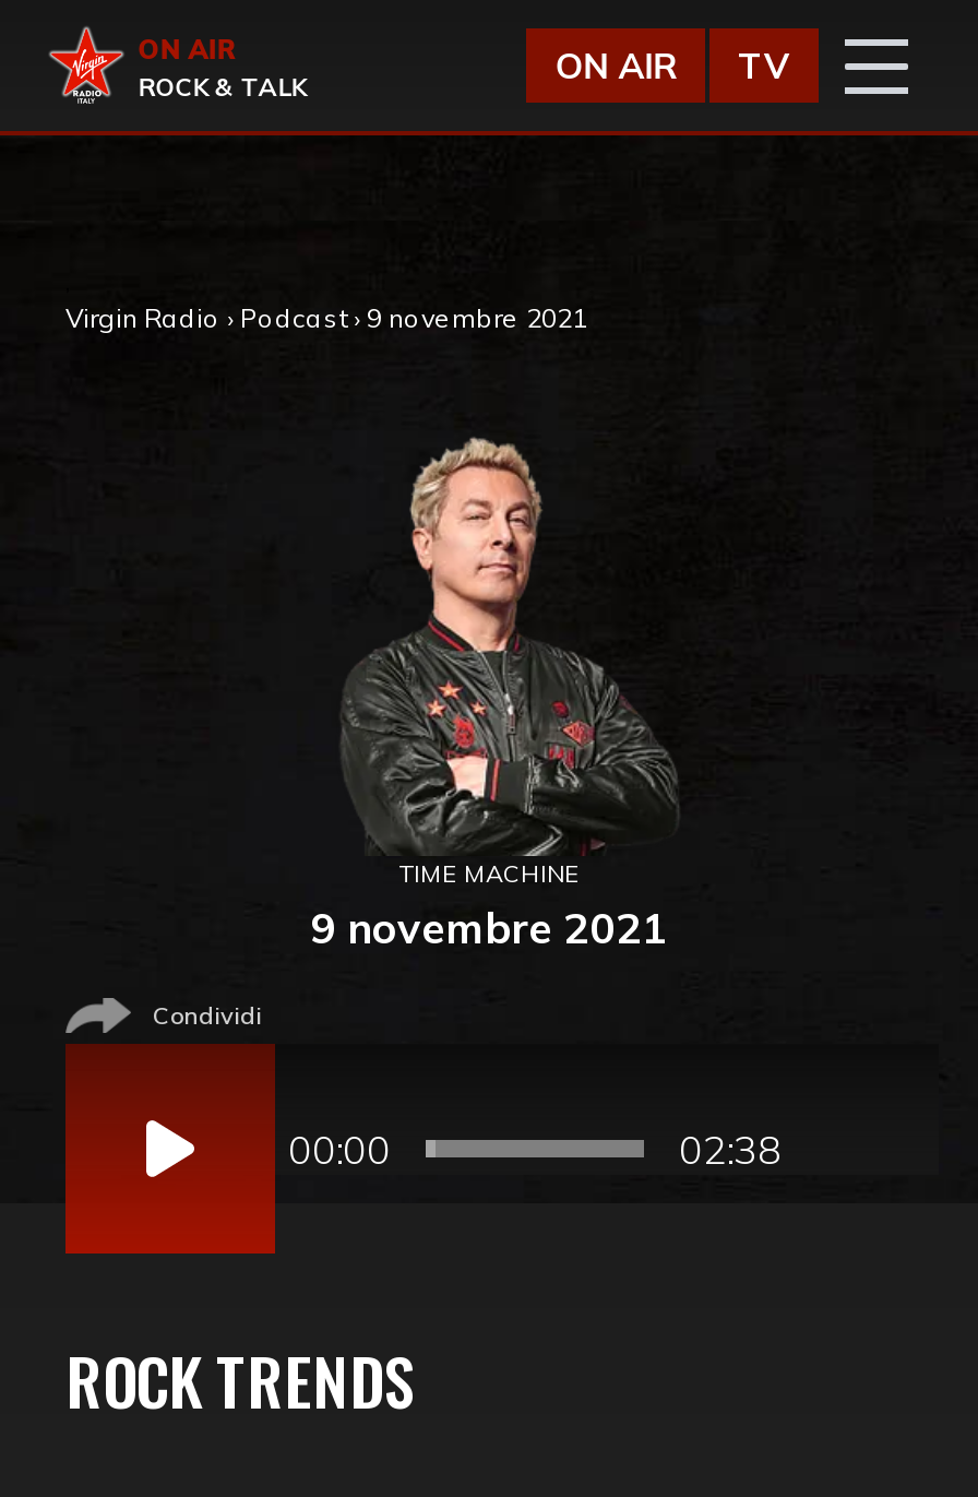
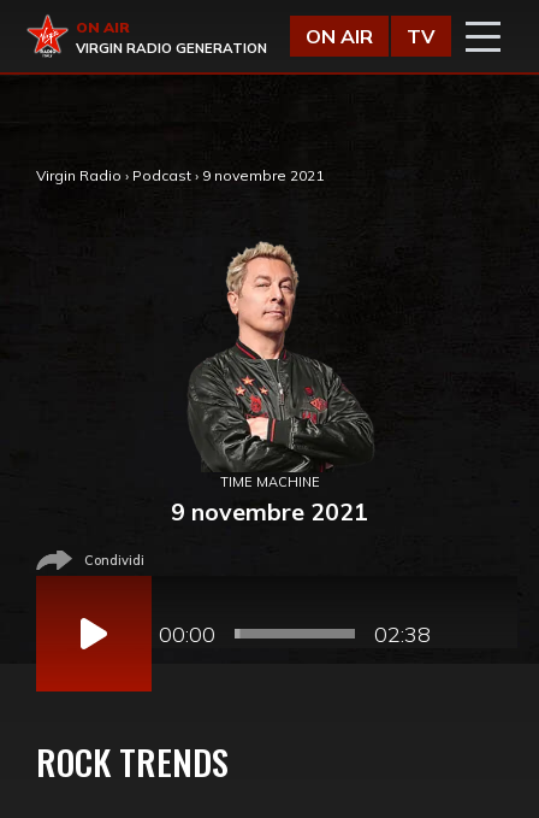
- ROCK & TALK
+ VIRGIN RADIO GENERATION
